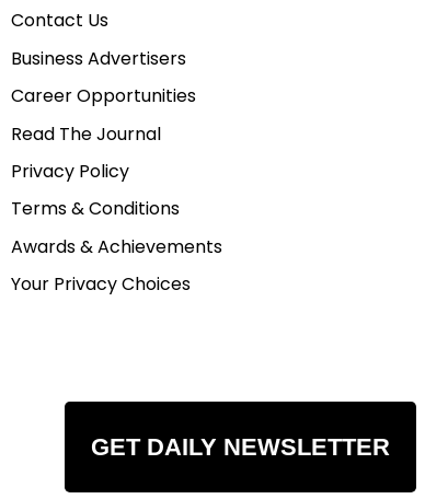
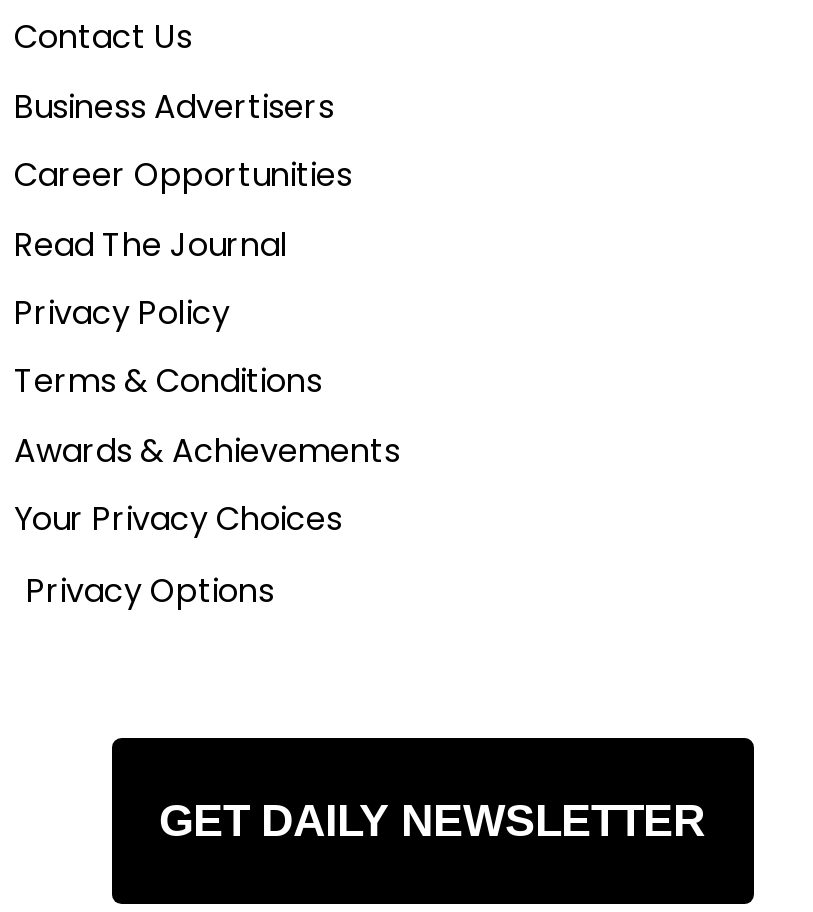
+ Privacy Options
